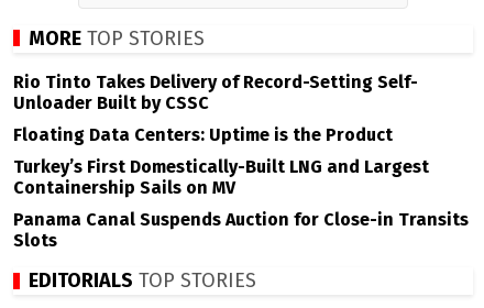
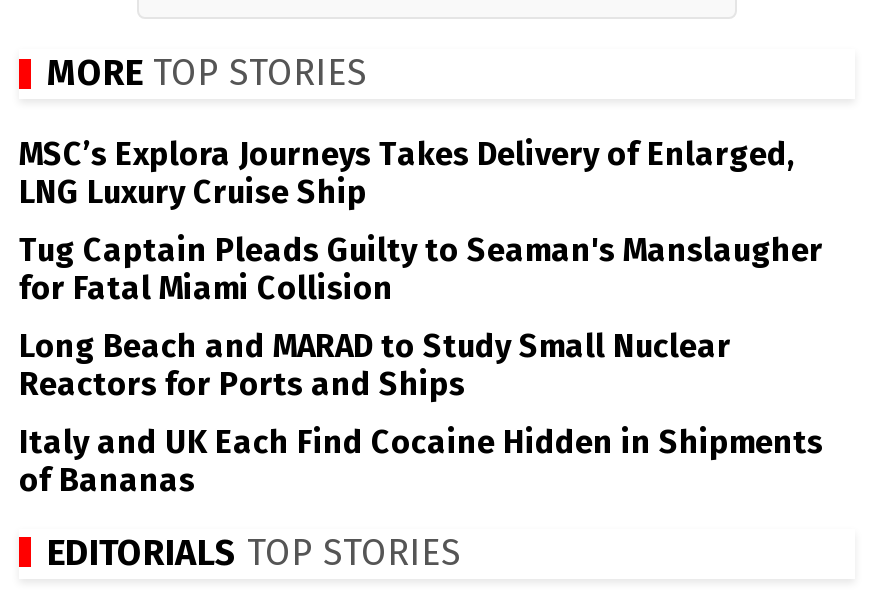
- Rio Tinto Takes Delivery of Record-Setting Self-
- Unloader Built by CSSC
+ MSC’s Explora Journeys Takes Delivery of Enlarged,
+ LNG Luxury Cruise Ship

- Floating Data Centers: Uptime is the Product
+ Tug Captain Pleads Guilty to Seaman's Manslaugher
+ for Fatal Miami Collision

- Turkey’s First Domestically-Built LNG and Largest
- Containership Sails on MV
+ Long Beach and MARAD to Study Small Nuclear
+ Reactors for Ports and Ships

- Panama Canal Suspends Auction for Close-in Transits
- Slots
+ Italy and UK Each Find Cocaine Hidden in Shipments
+ of Bananas
